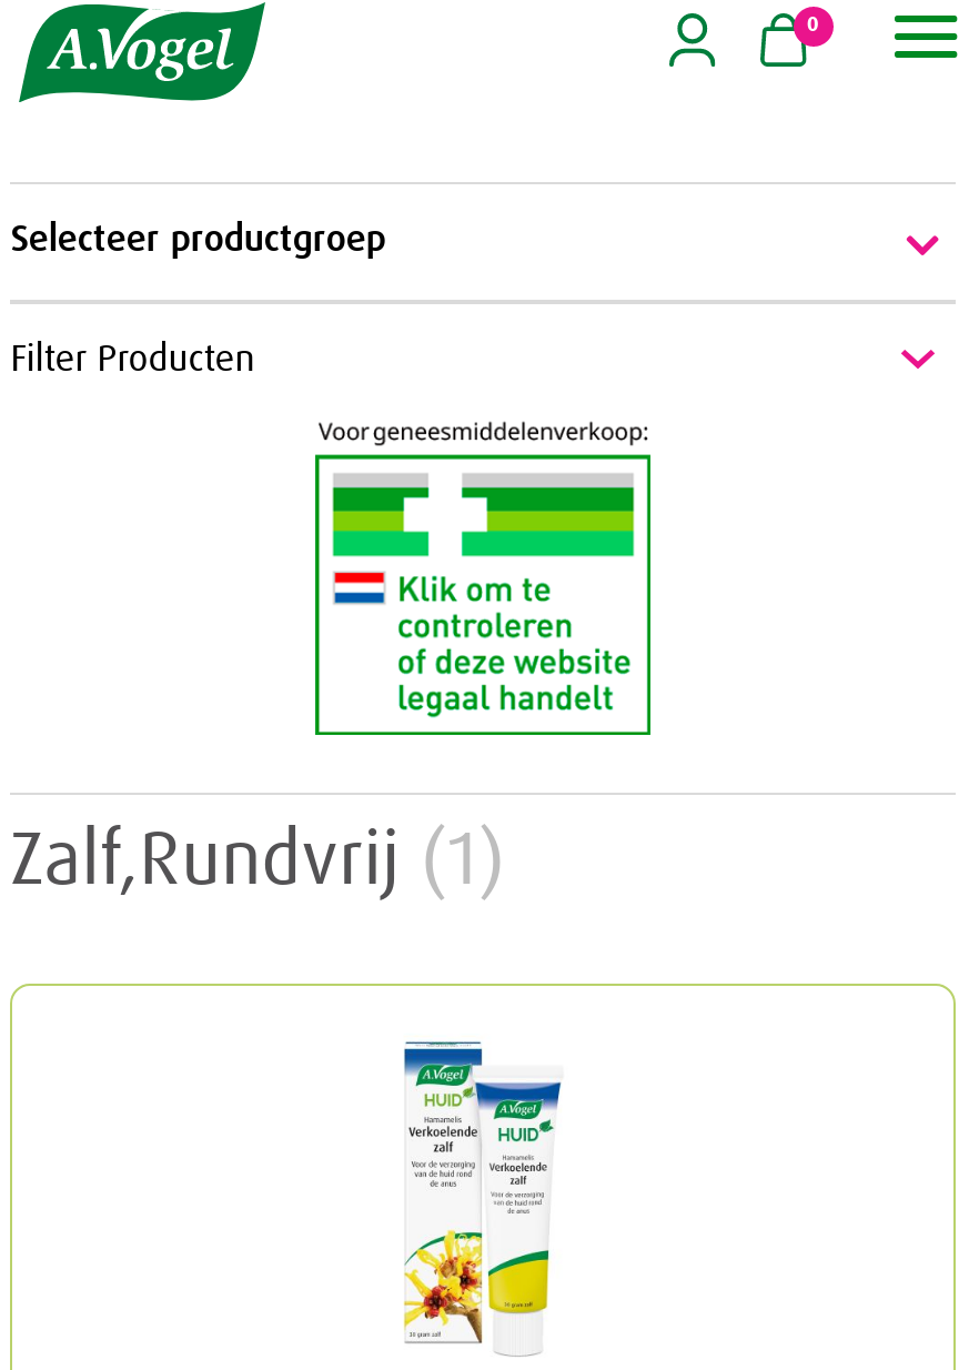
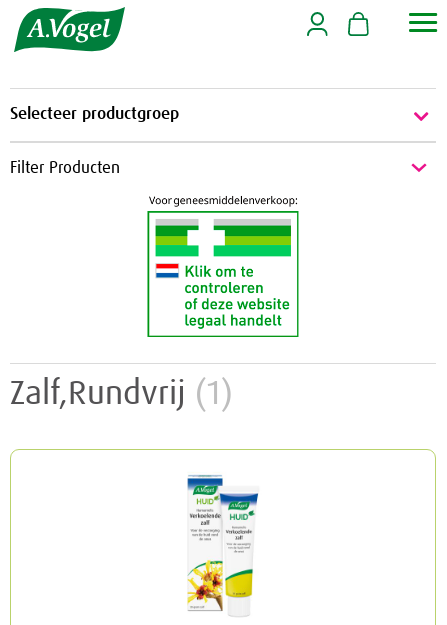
- 0
